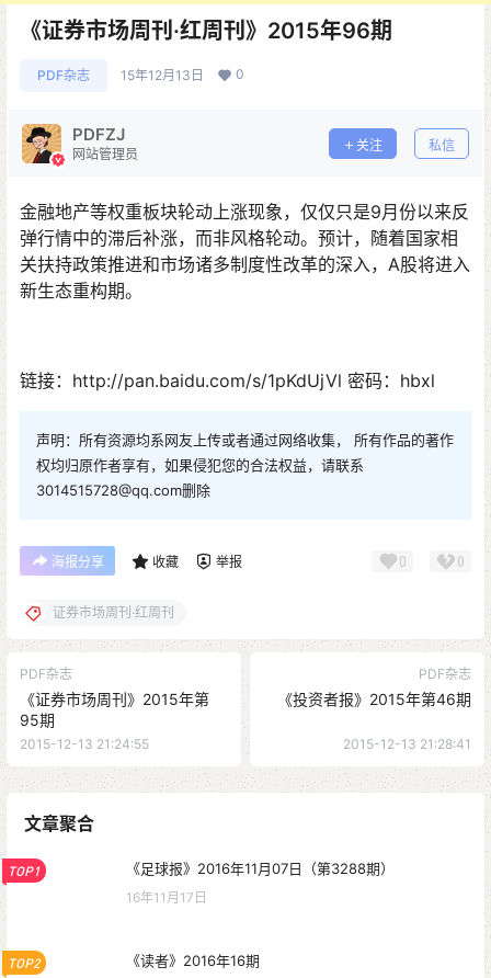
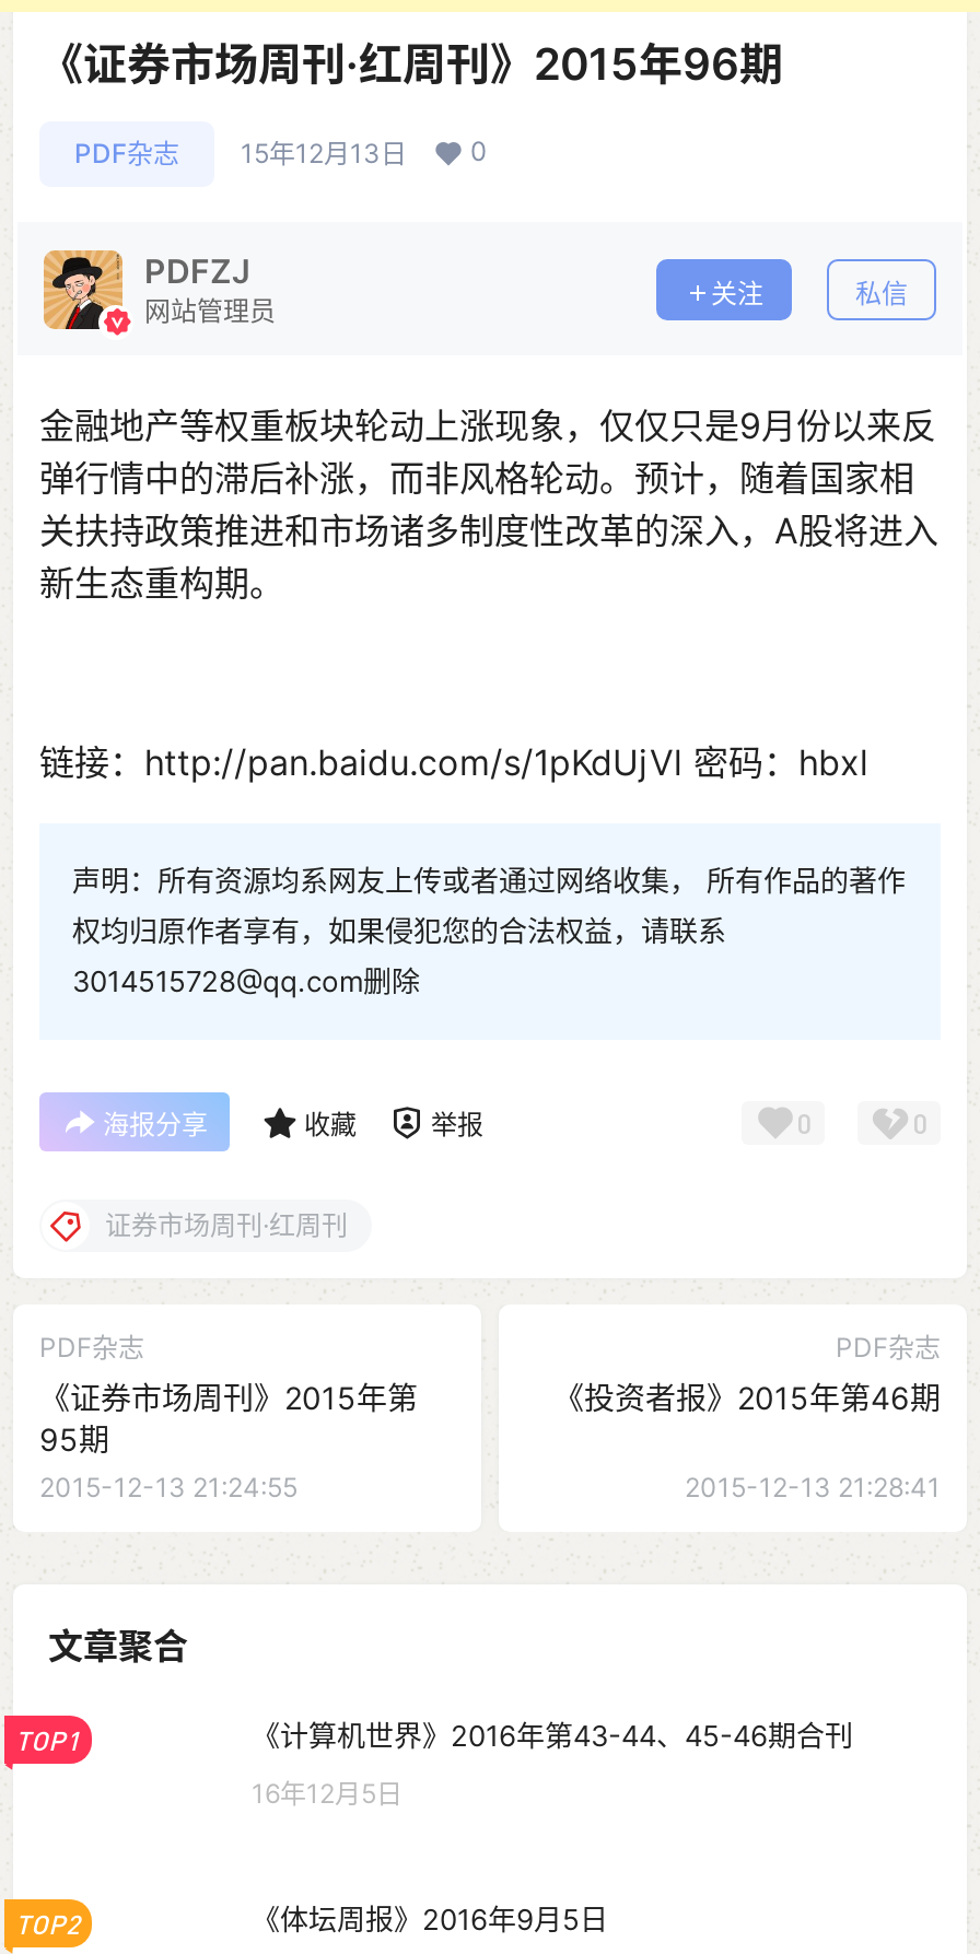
- 《足球报》2016年11月07日（第3288期）
+ 《计算机世界》2016年第43-44、45-46期合刊

- 16年11月17日
+ 16年12月5日

- 《读者》2016年16期
+ 《体坛周报》2016年9月5日
